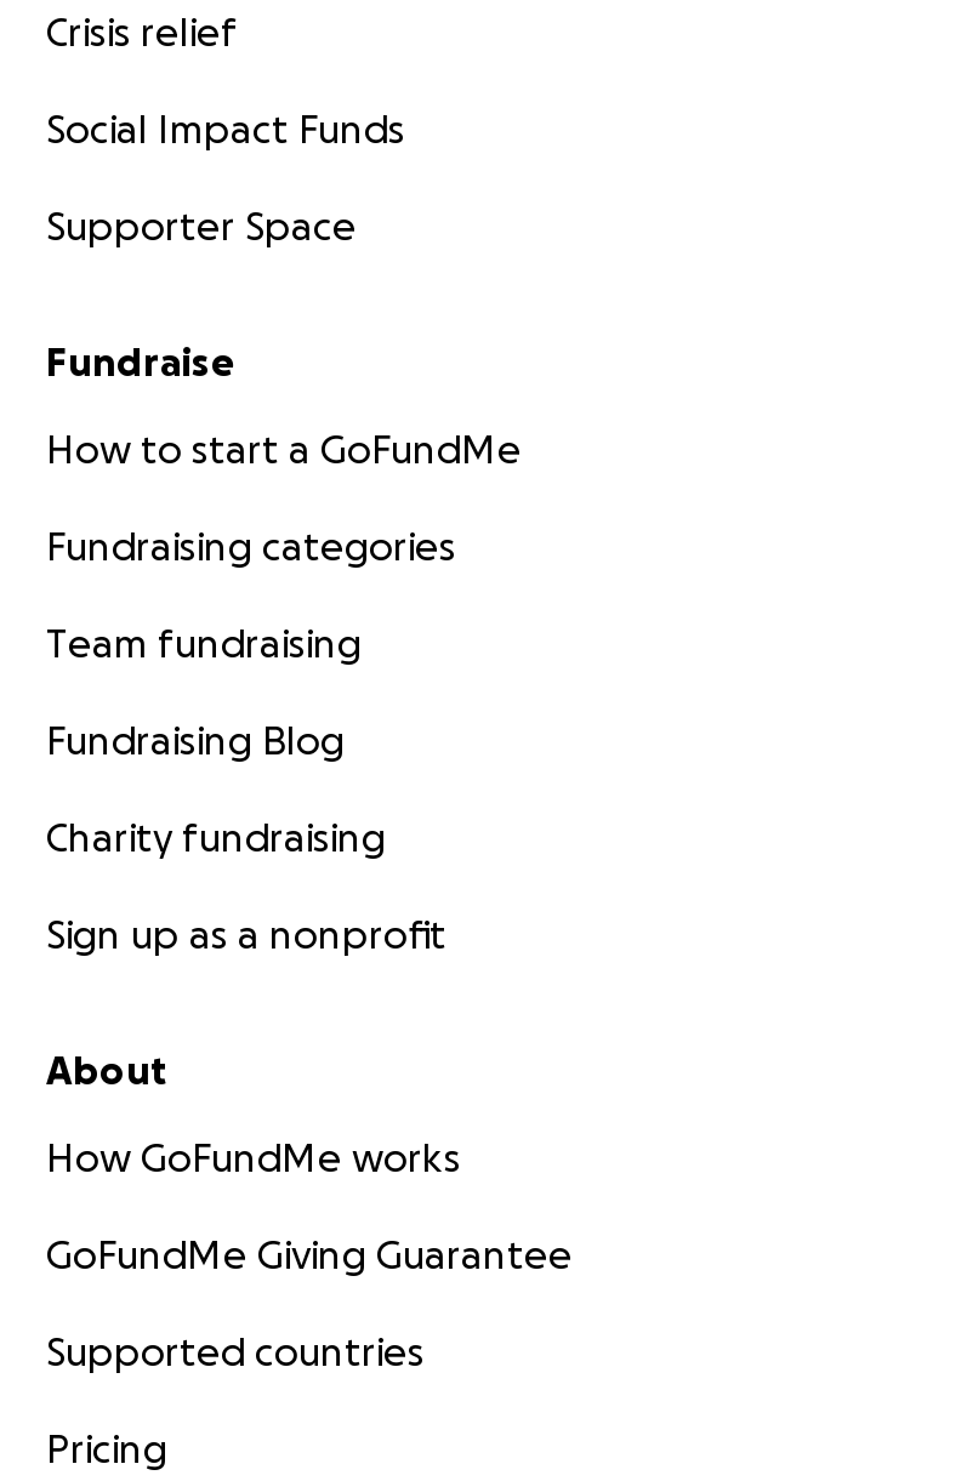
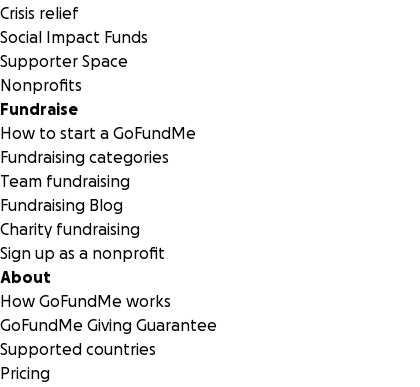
+ Nonprofits
